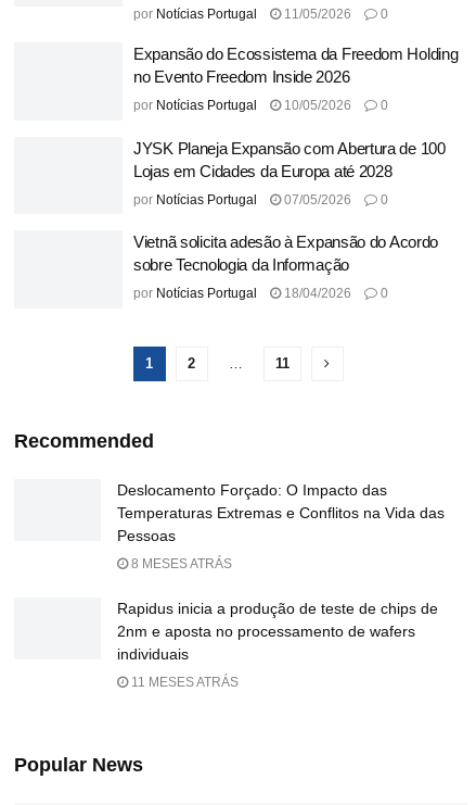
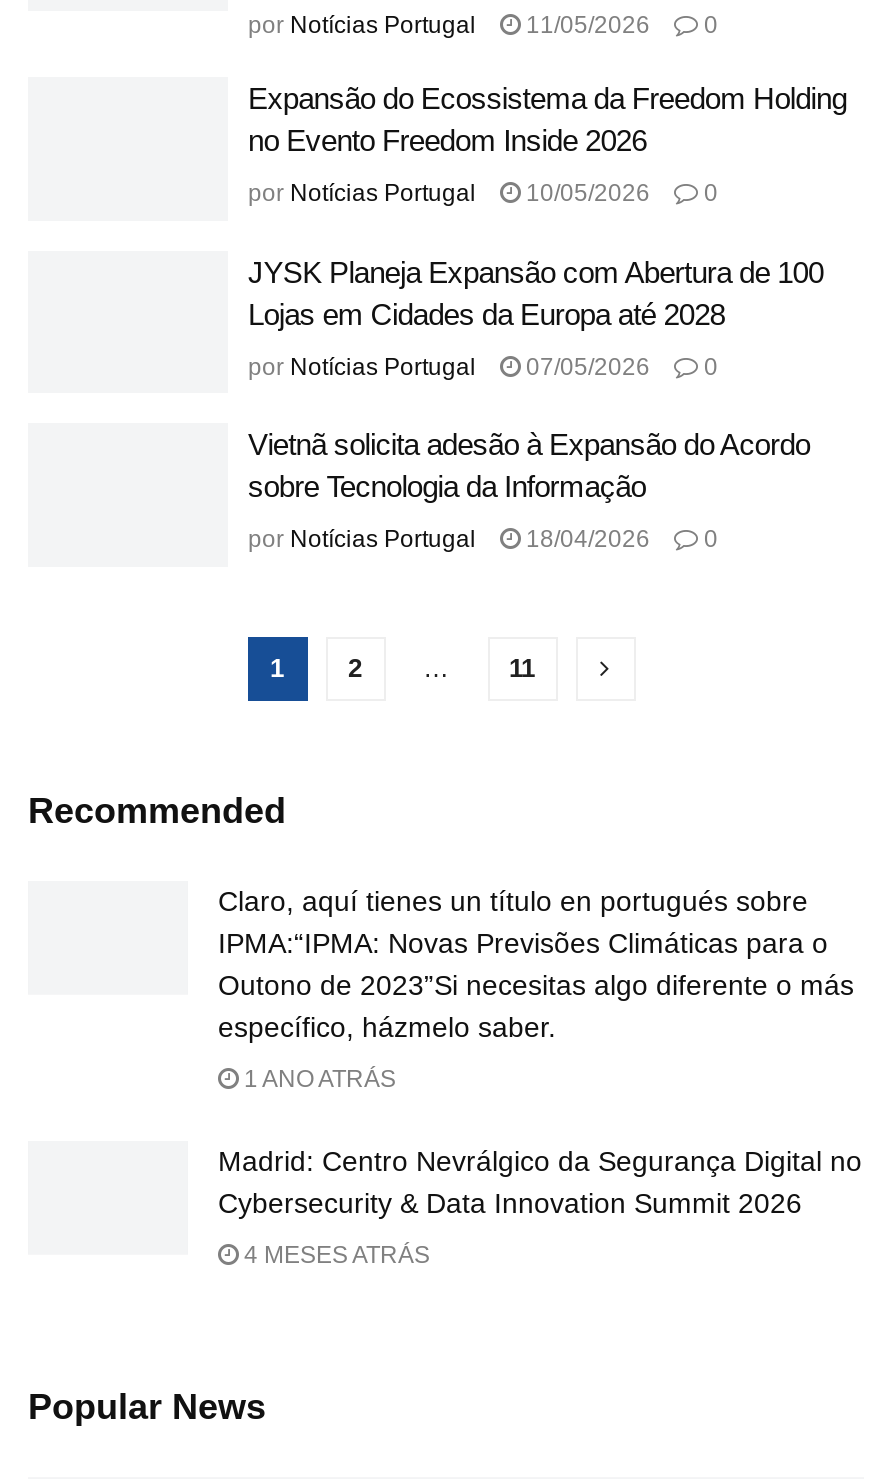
- Deslocamento Forçado: O Impacto das
- Temperaturas Extremas e Conflitos na Vida das
- Pessoas
+ Claro, aquí tienes un título en portugués sobre
+ IPMA:“IPMA: Novas Previsões Climáticas para o
+ Outono de 2023”Si necesitas algo diferente o más
+ específico, házmelo saber.

- 8 MESES ATRÁS
+ 1 ANO ATRÁS

- Rapidus inicia a produção de teste de chips de
- 2nm e aposta no processamento de wafers
- individuais
+ Madrid: Centro Nevrálgico da Segurança Digital no
+ Cybersecurity & Data Innovation Summit 2026

- 11 MESES ATRÁS
+ 4 MESES ATRÁS
